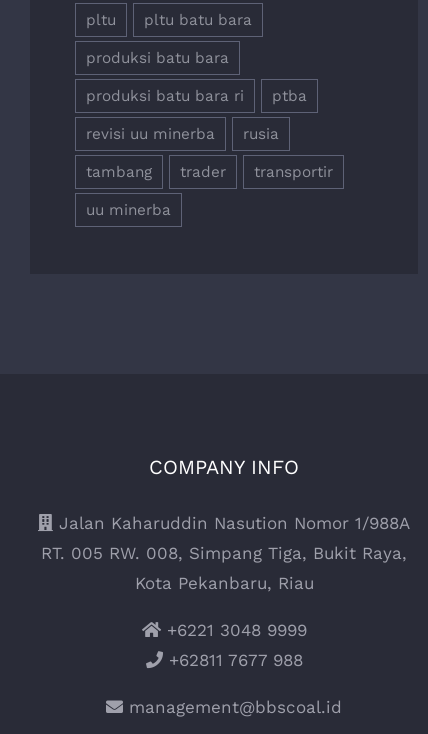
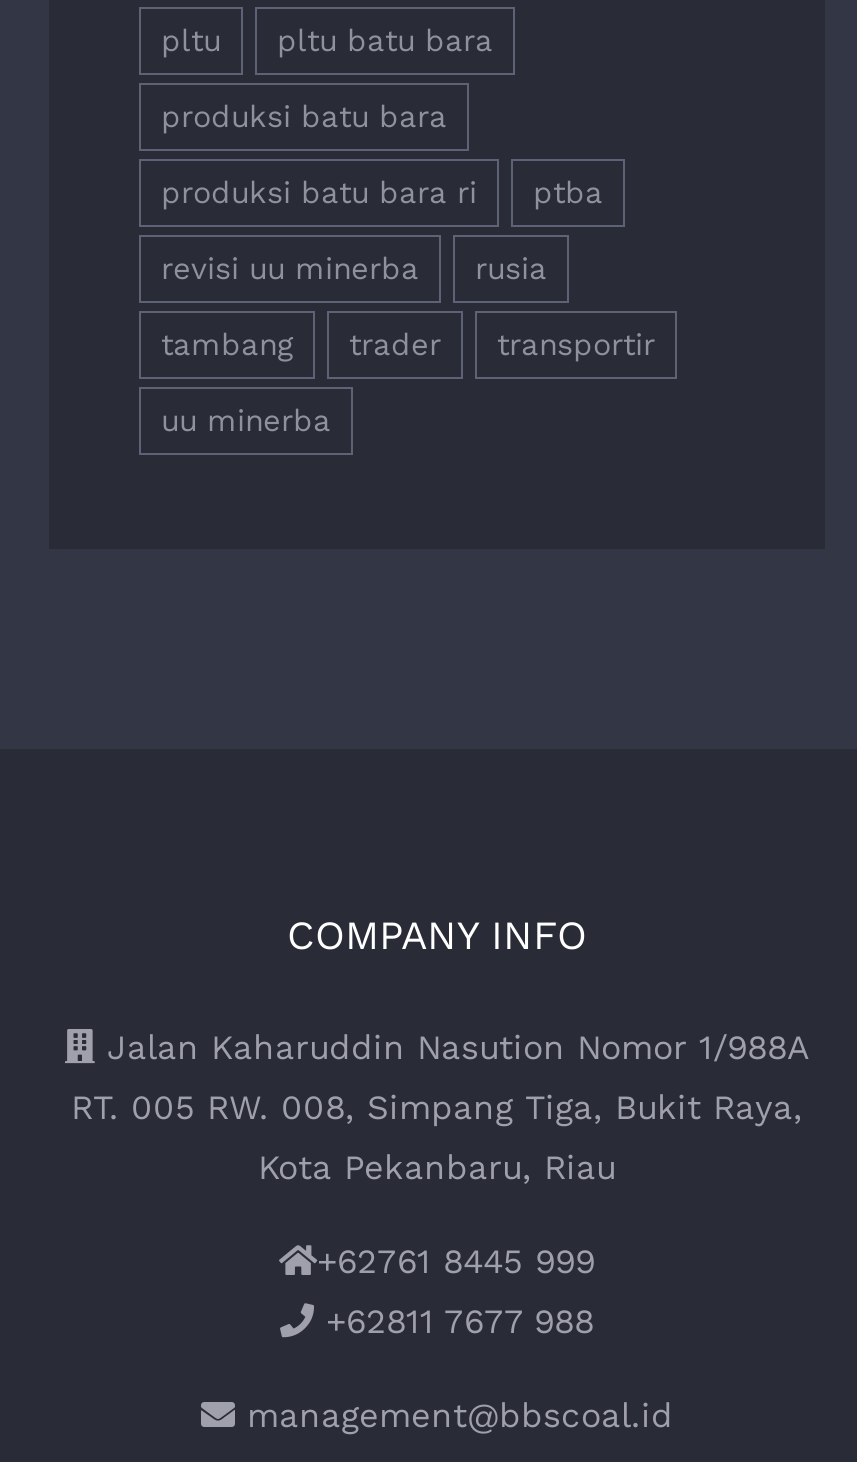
- +6221 3048 9999
+ +62761 8445 999
